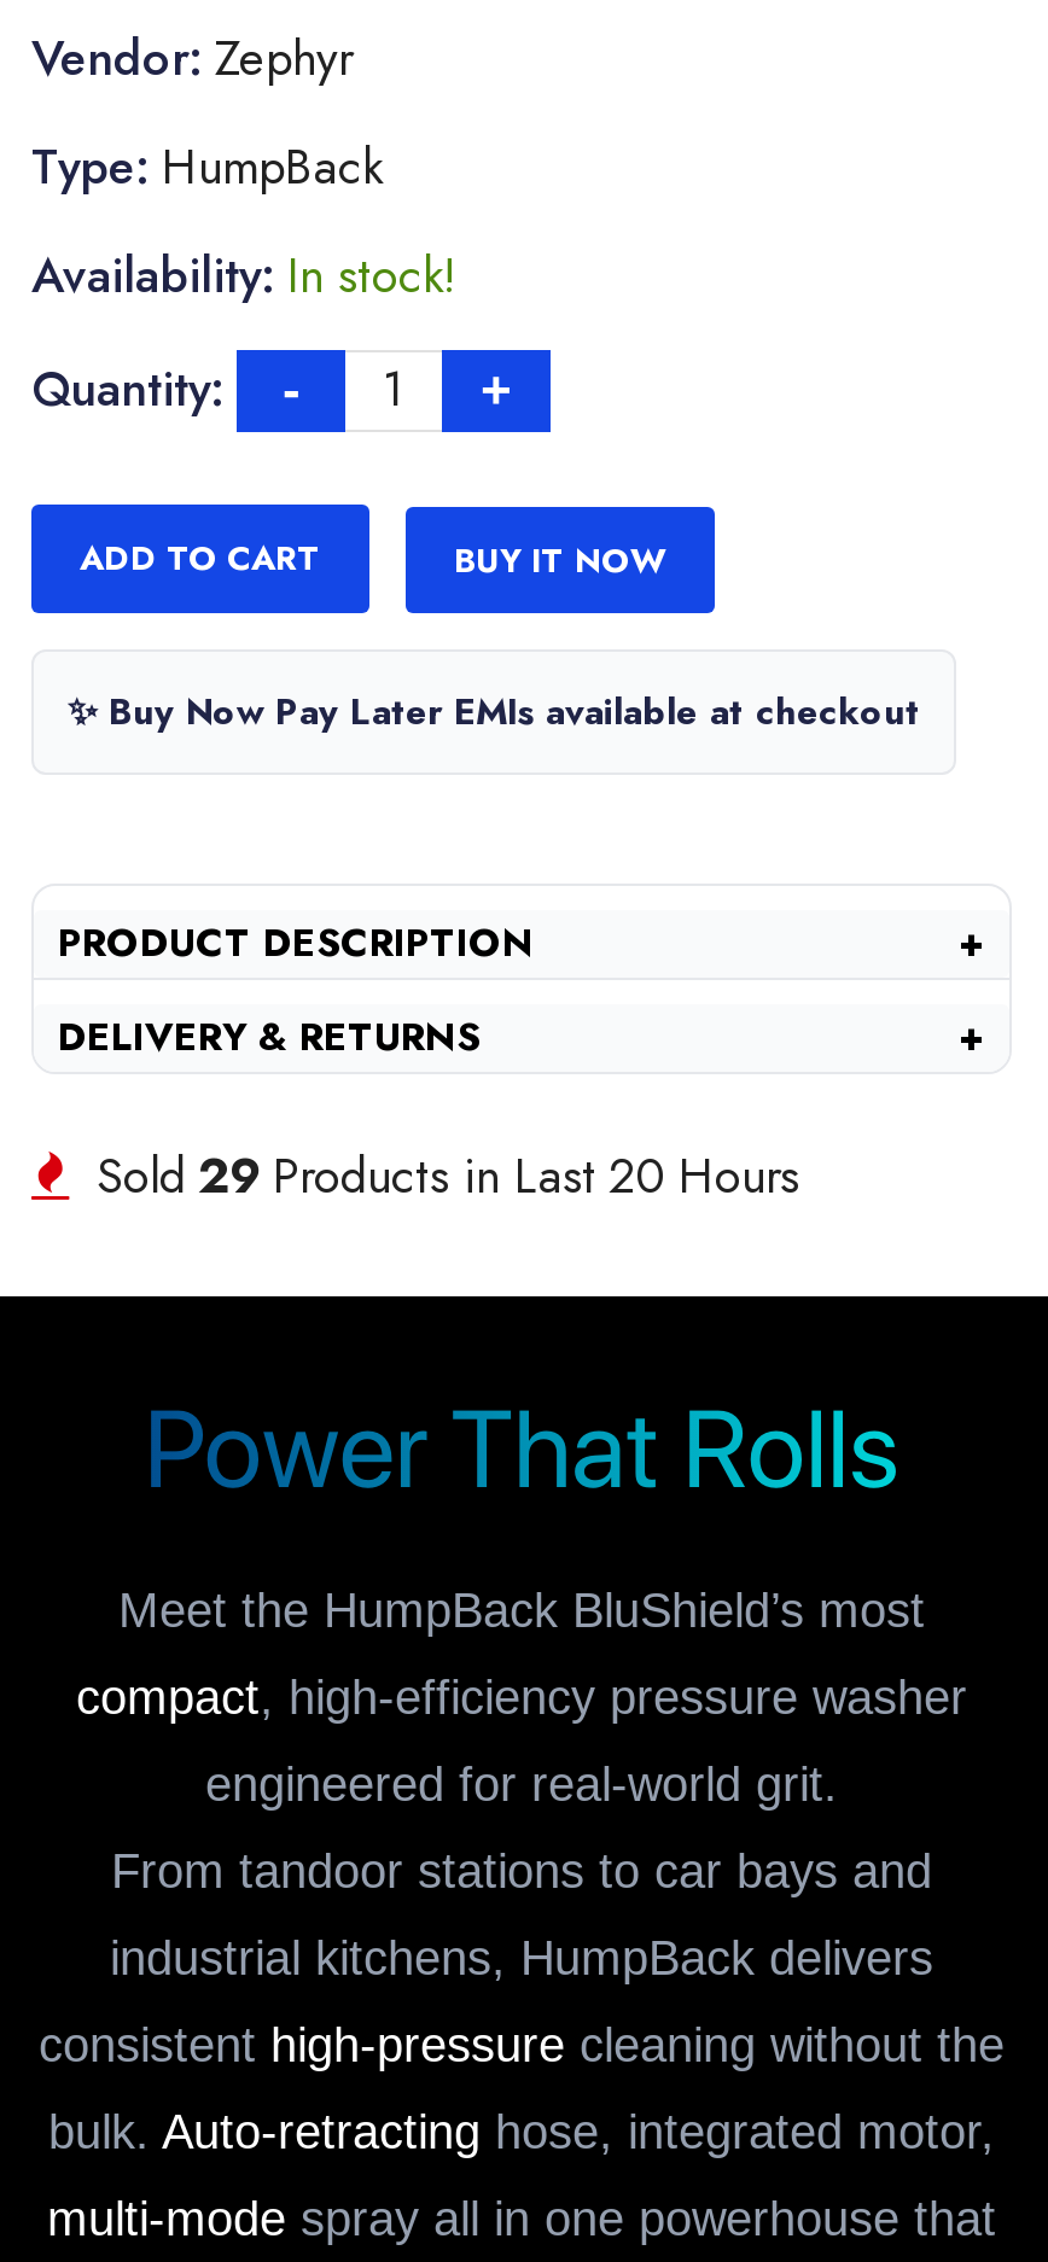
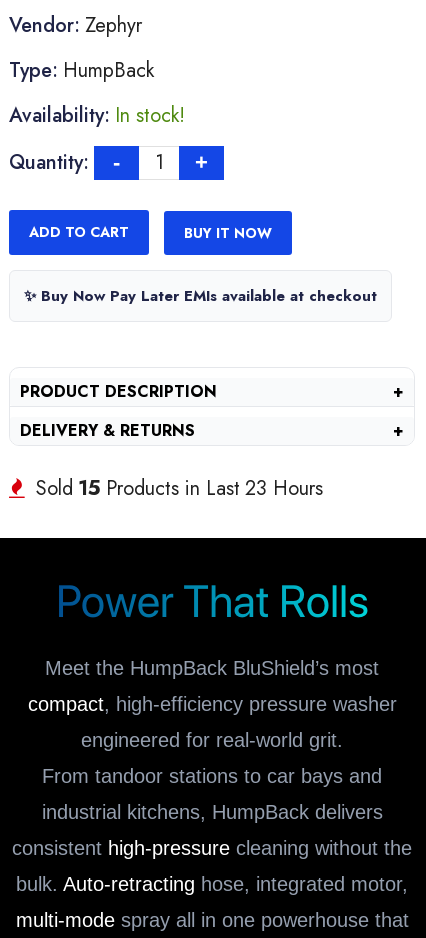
- Sold 29 Products in Last 20 Hours
+ Sold 15 Products in Last 23 Hours
